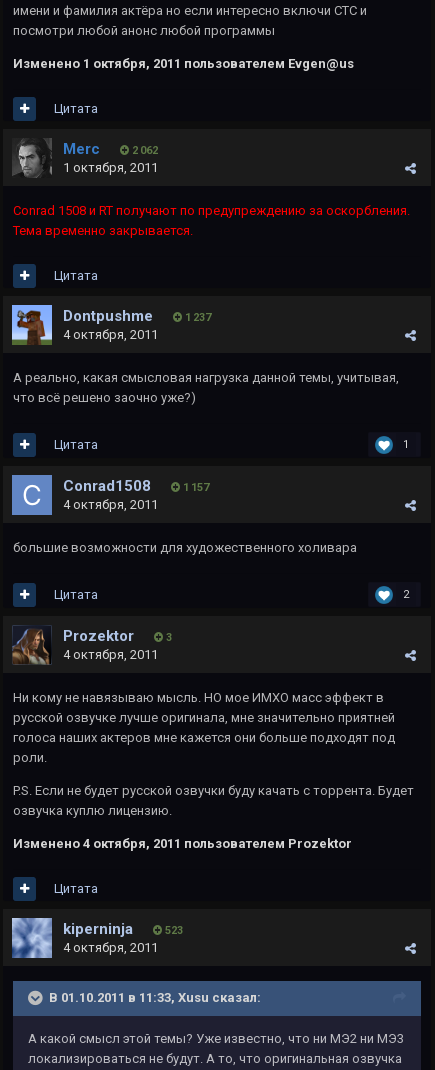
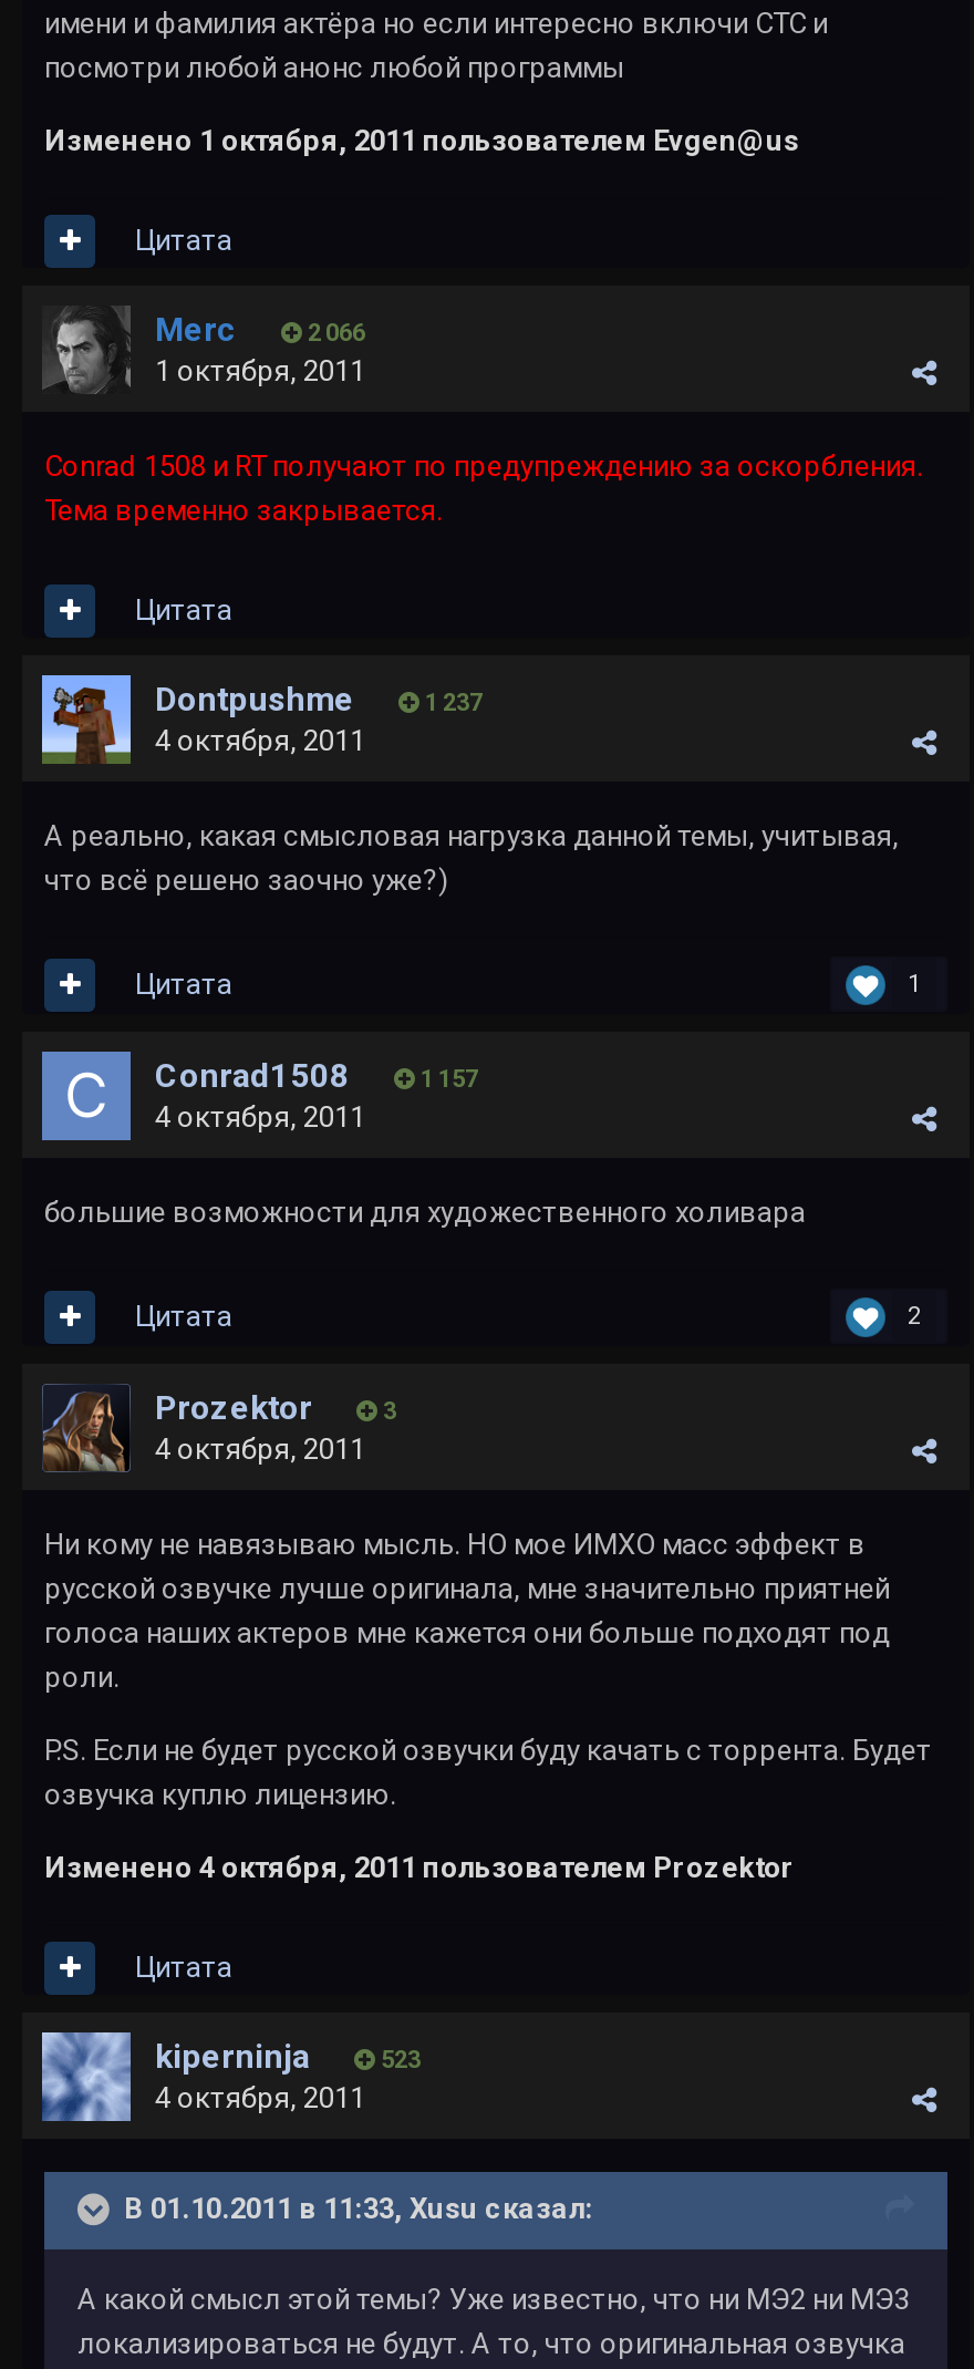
- 2 062
+ 2 066
